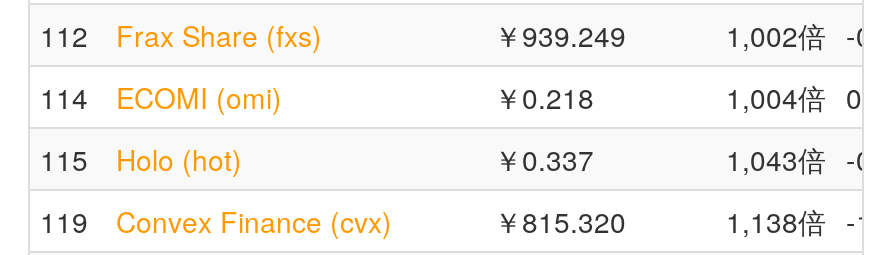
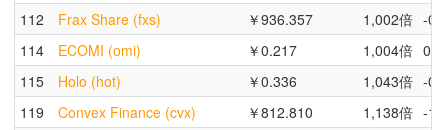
- ￥939.249
+ ￥936.357

- ￥0.218
+ ￥0.217

- ￥0.337
+ ￥0.336

- ￥815.320
+ ￥812.810
